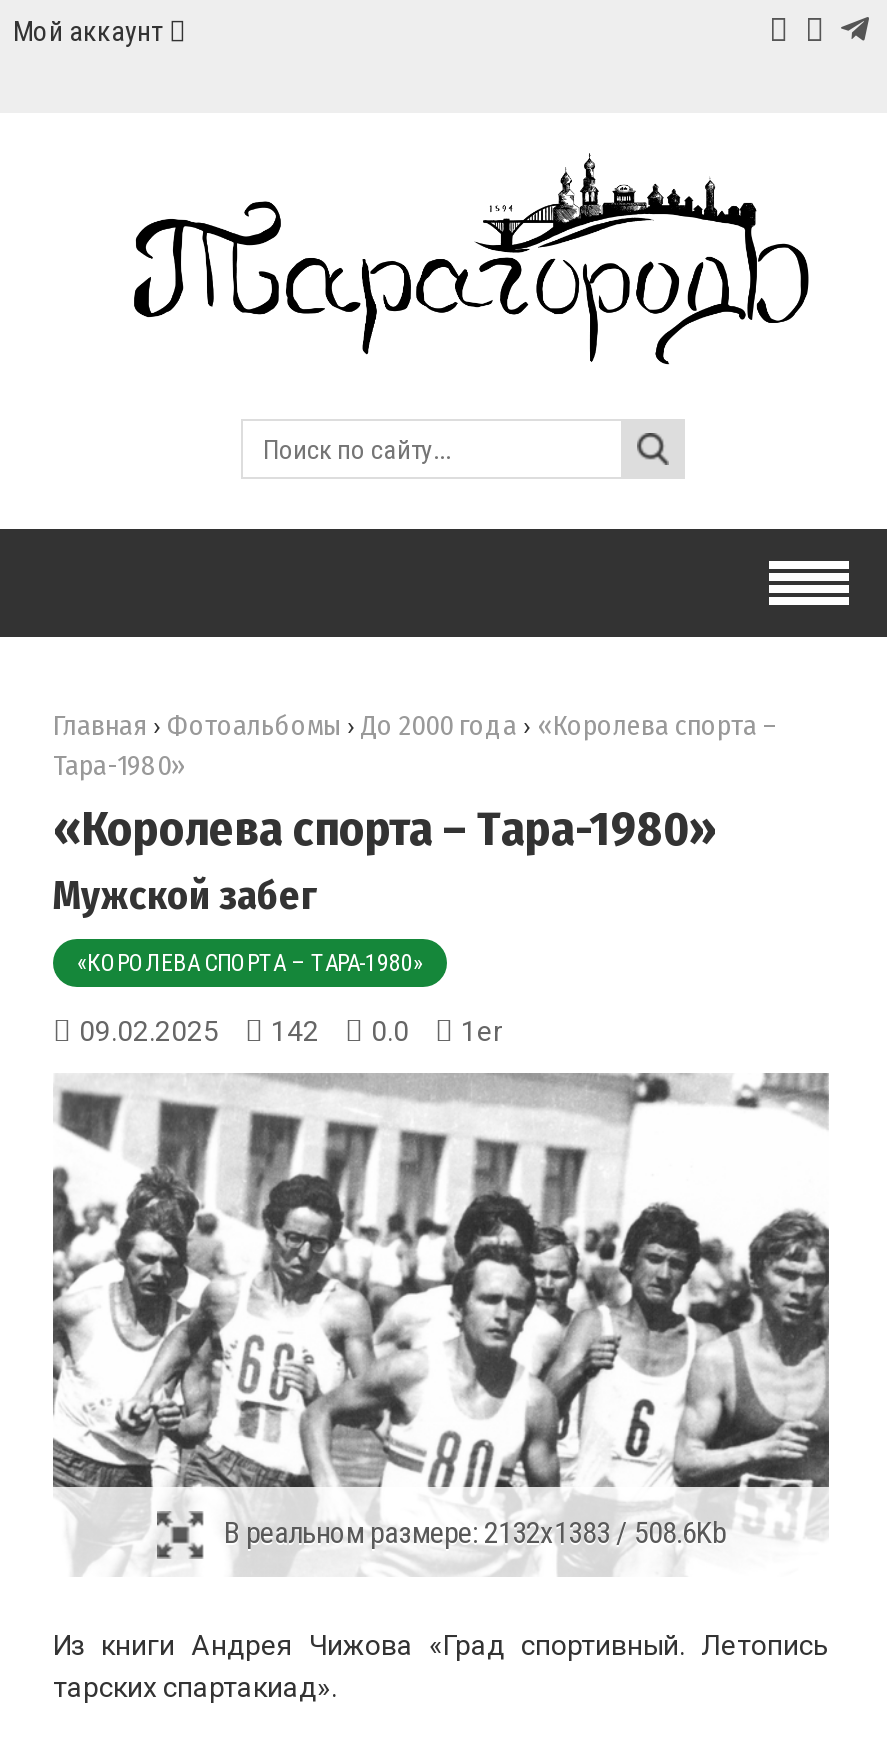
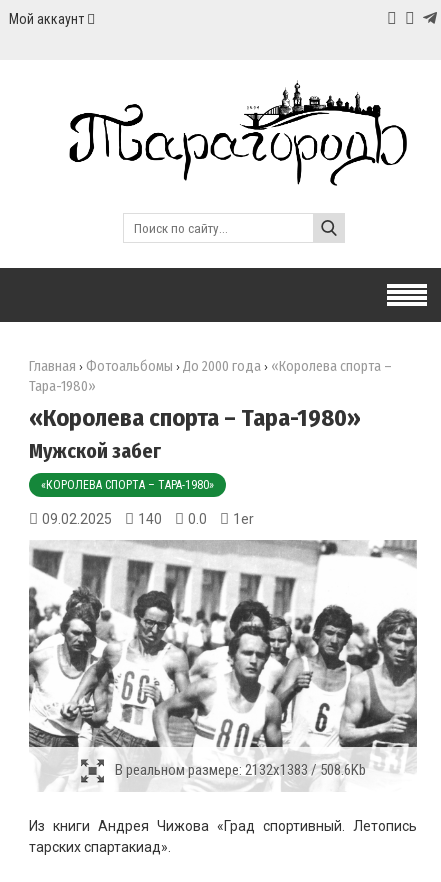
- 09.02.2025 142 0.0 1er
+ 09.02.2025 140 0.0 1er
